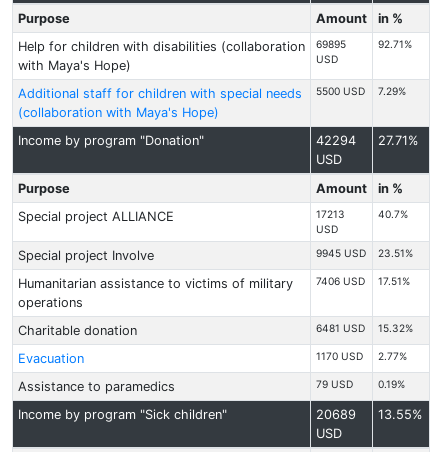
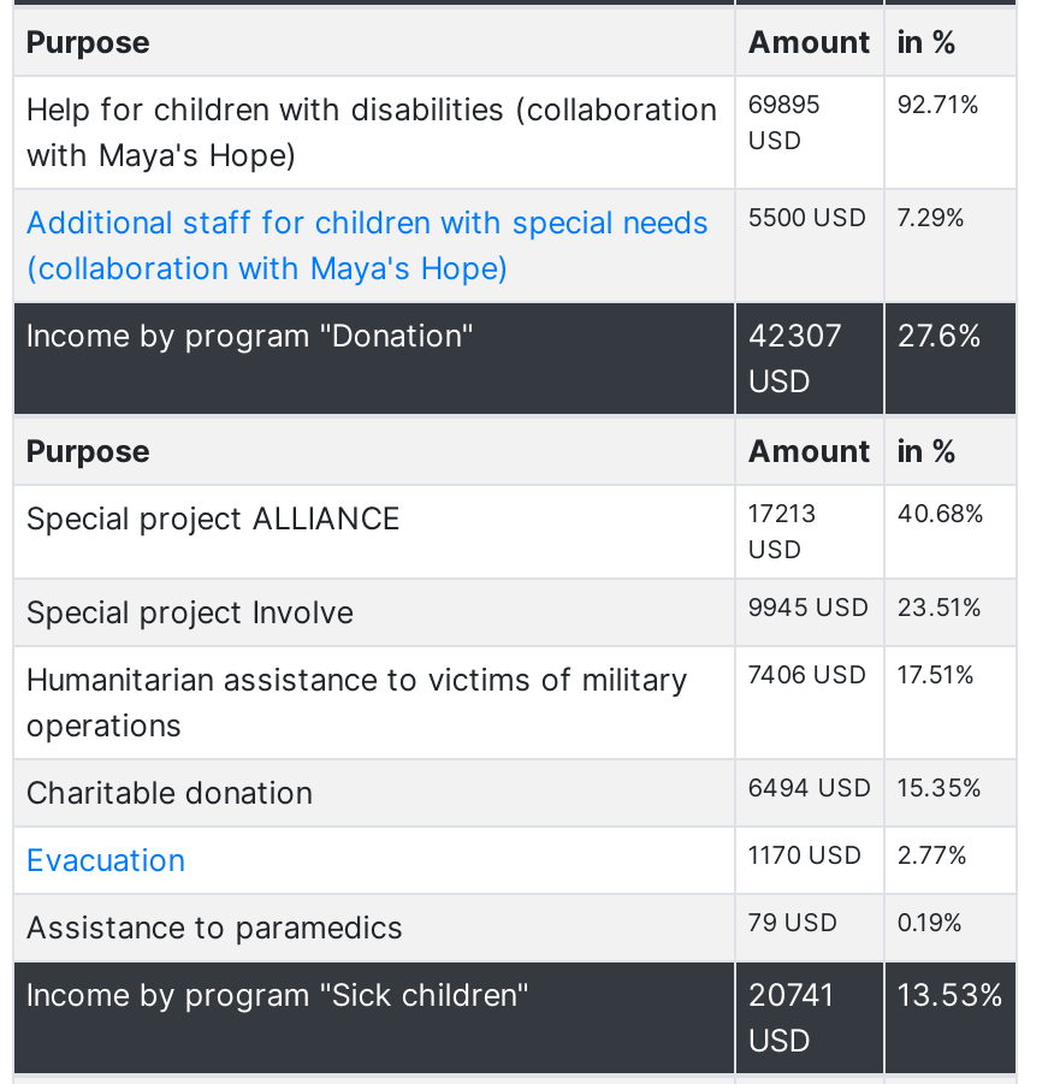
- 42294
+ 42307

- 27.71%
+ 27.6%

- 40.7%
+ 40.68%

- 6481 USD
+ 6494 USD

- 15.32%
+ 15.35%

- 20689
+ 20741

- 13.55%
+ 13.53%
